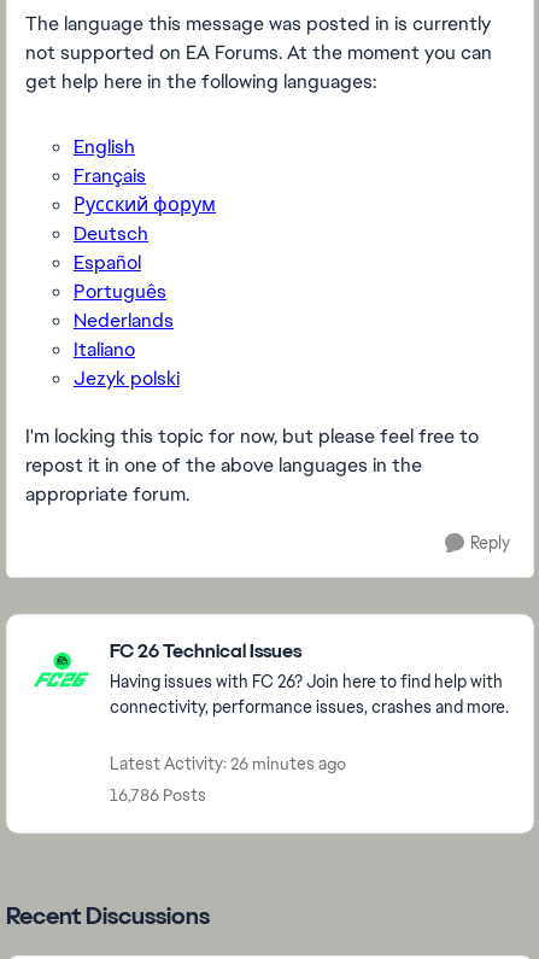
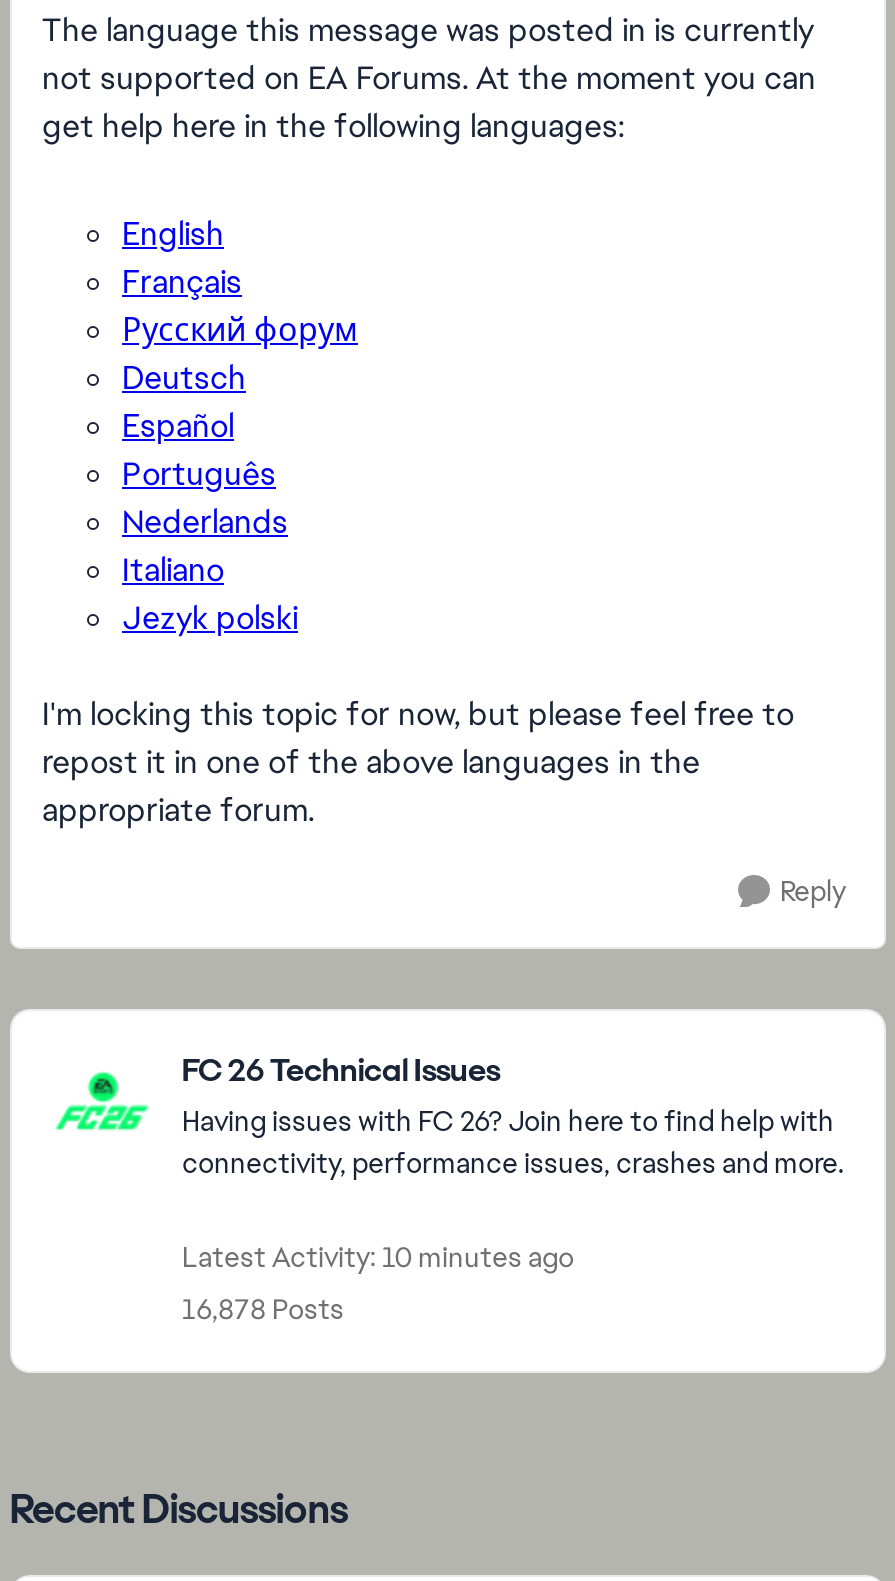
- Latest Activity: 26 minutes ago
+ Latest Activity: 10 minutes ago

- 16,786 Posts
+ 16,878 Posts
